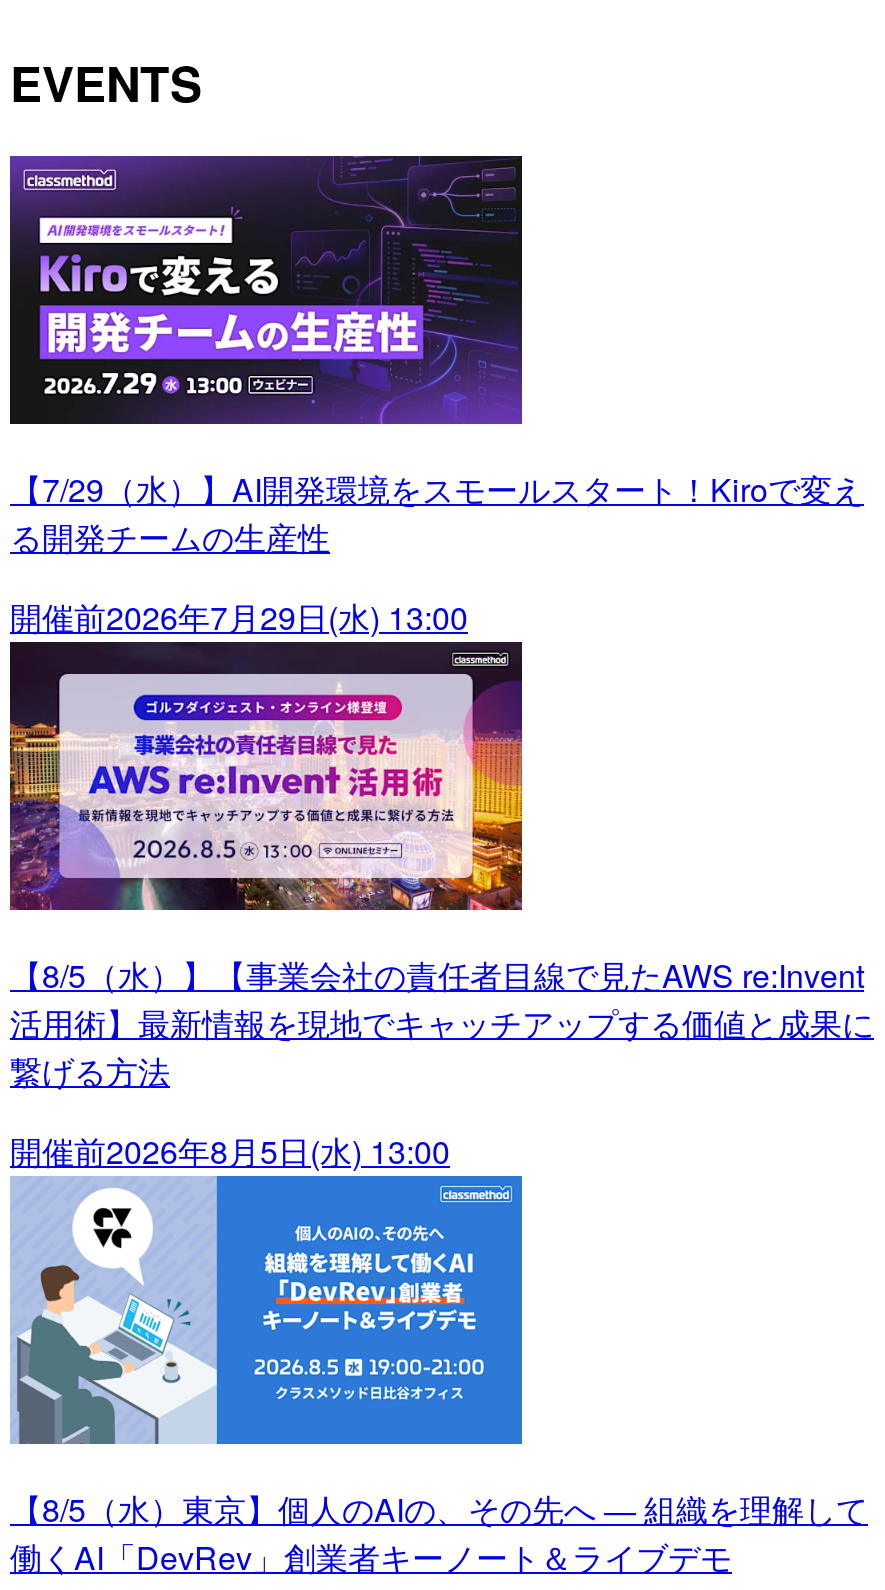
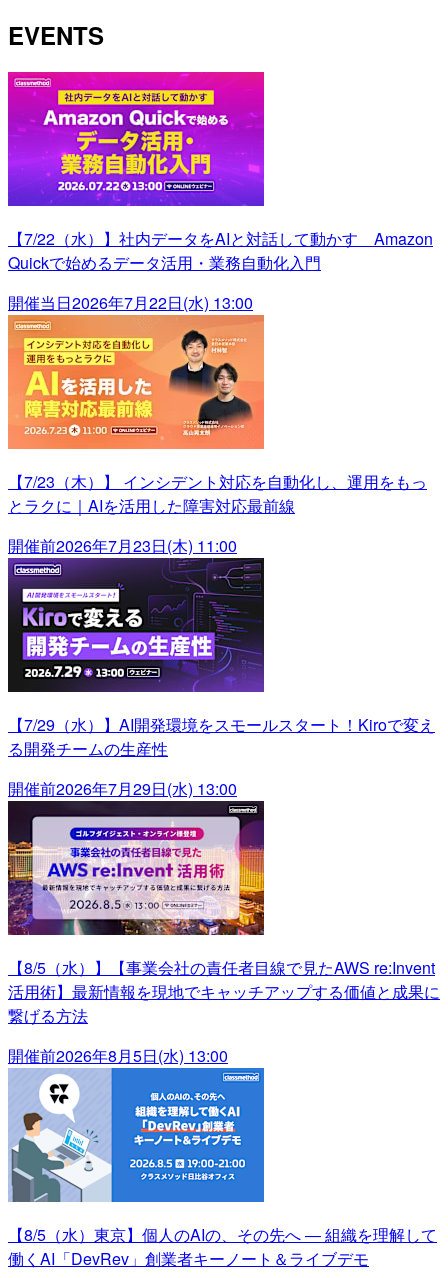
+ [image]
+ 【7/22（水）】社内データをAIと対話して動かす Amazon
+ Quickで始めるデータ活用・業務自動化入門
+ 開催当日2026年7月22日(水) 13:00

+ [image]
+ 【7/23（木）】 インシデント対応を自動化し、運用をもっ
+ とラクに｜AIを活用した障害対応最前線
+ 開催前2026年7月23日(木) 11:00
